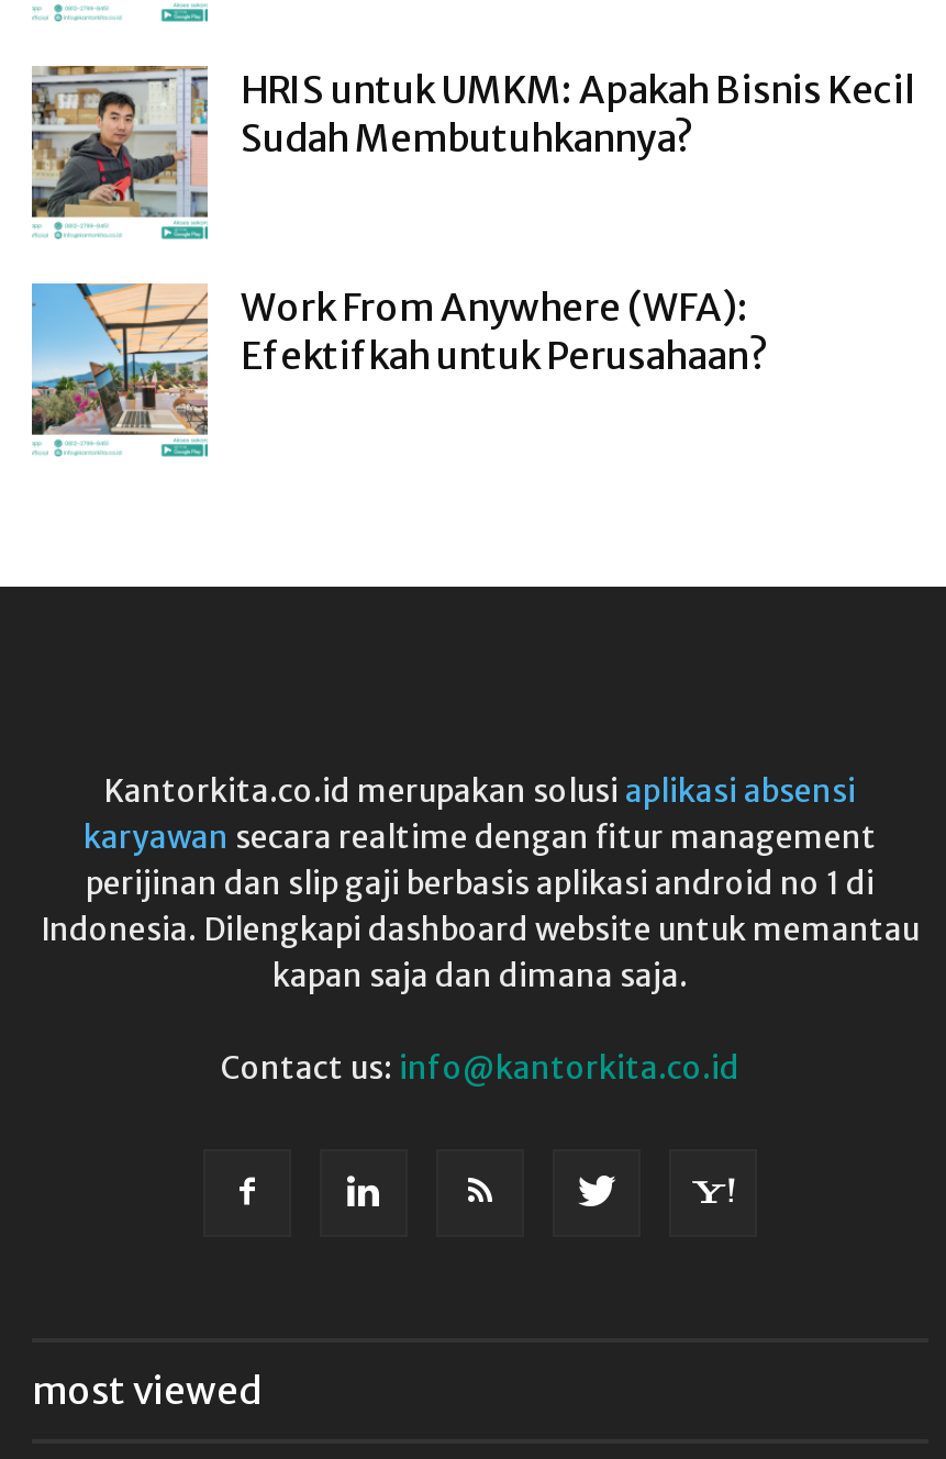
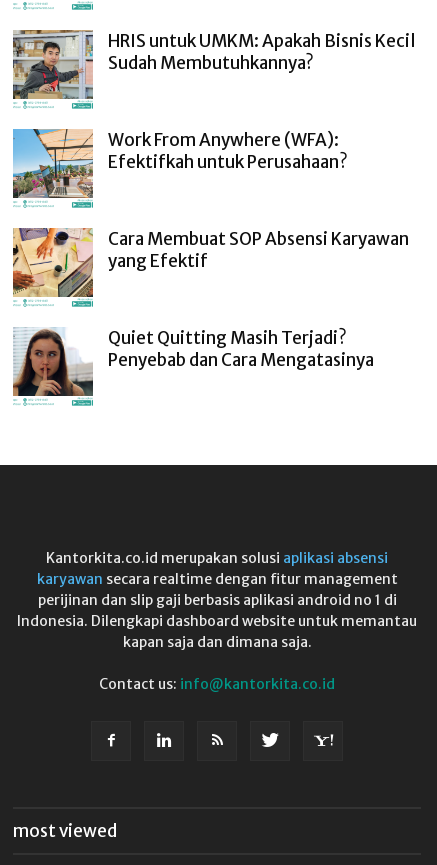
+ [image]
+ Cara Membuat SOP Absensi Karyawan
+ yang Efektif
+ Quiet Quitting Masih Terjadi?
+ Penyebab dan Cara Mengatasinya

+ [image]
